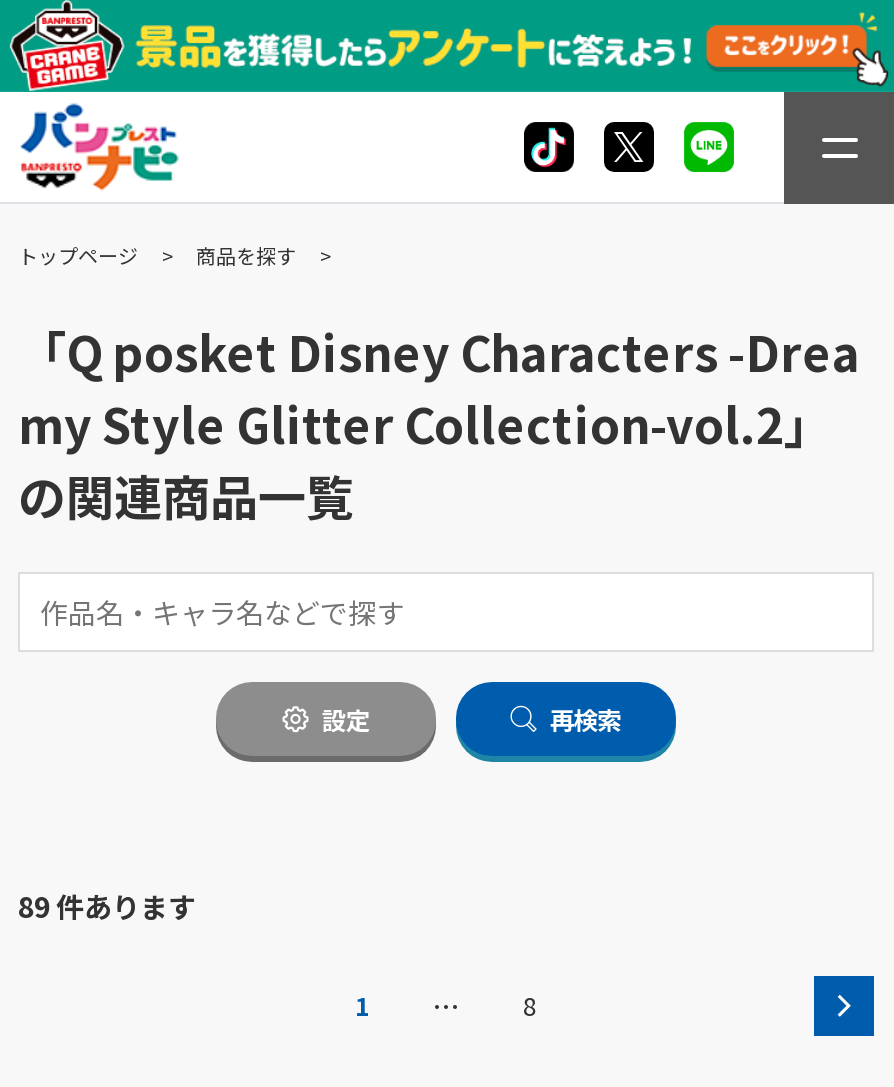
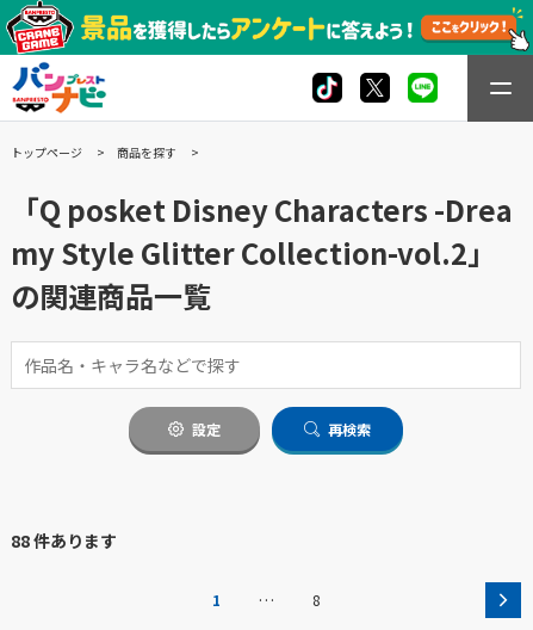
- 89 件あります
+ 88 件あります
